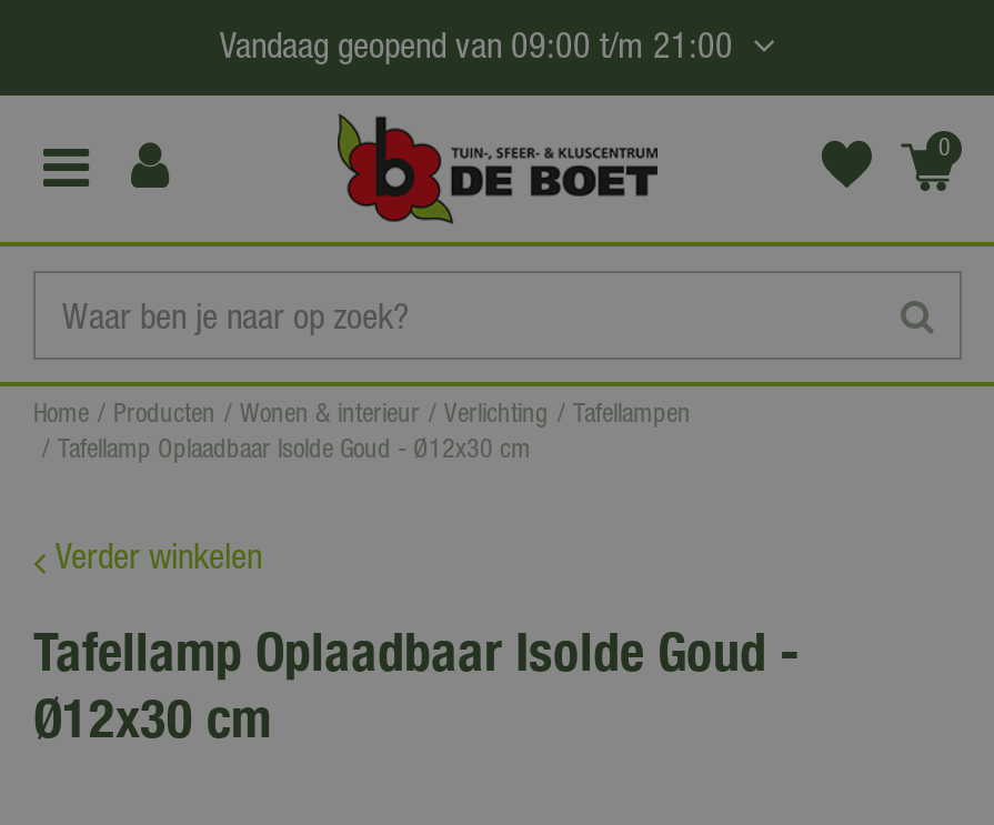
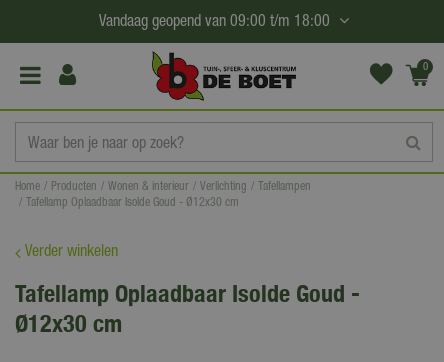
- Vandaag geopend van 09:00 t/m 21:00
+ Vandaag geopend van 09:00 t/m 18:00
